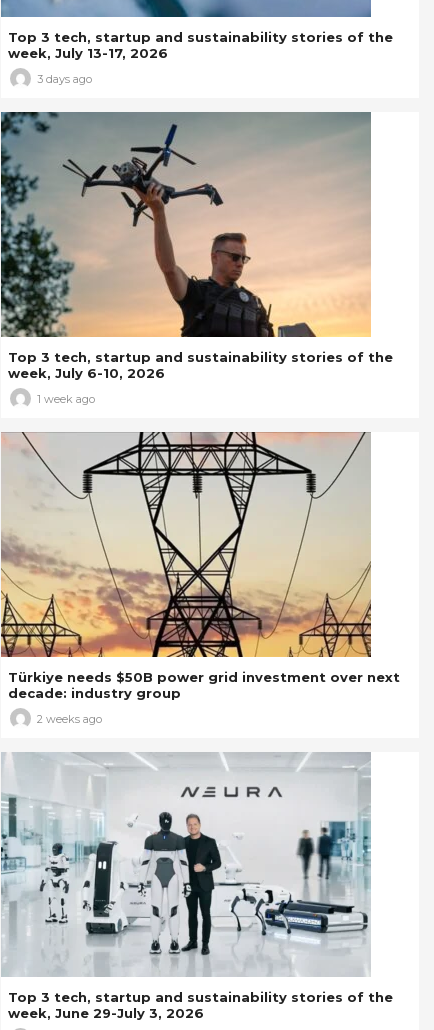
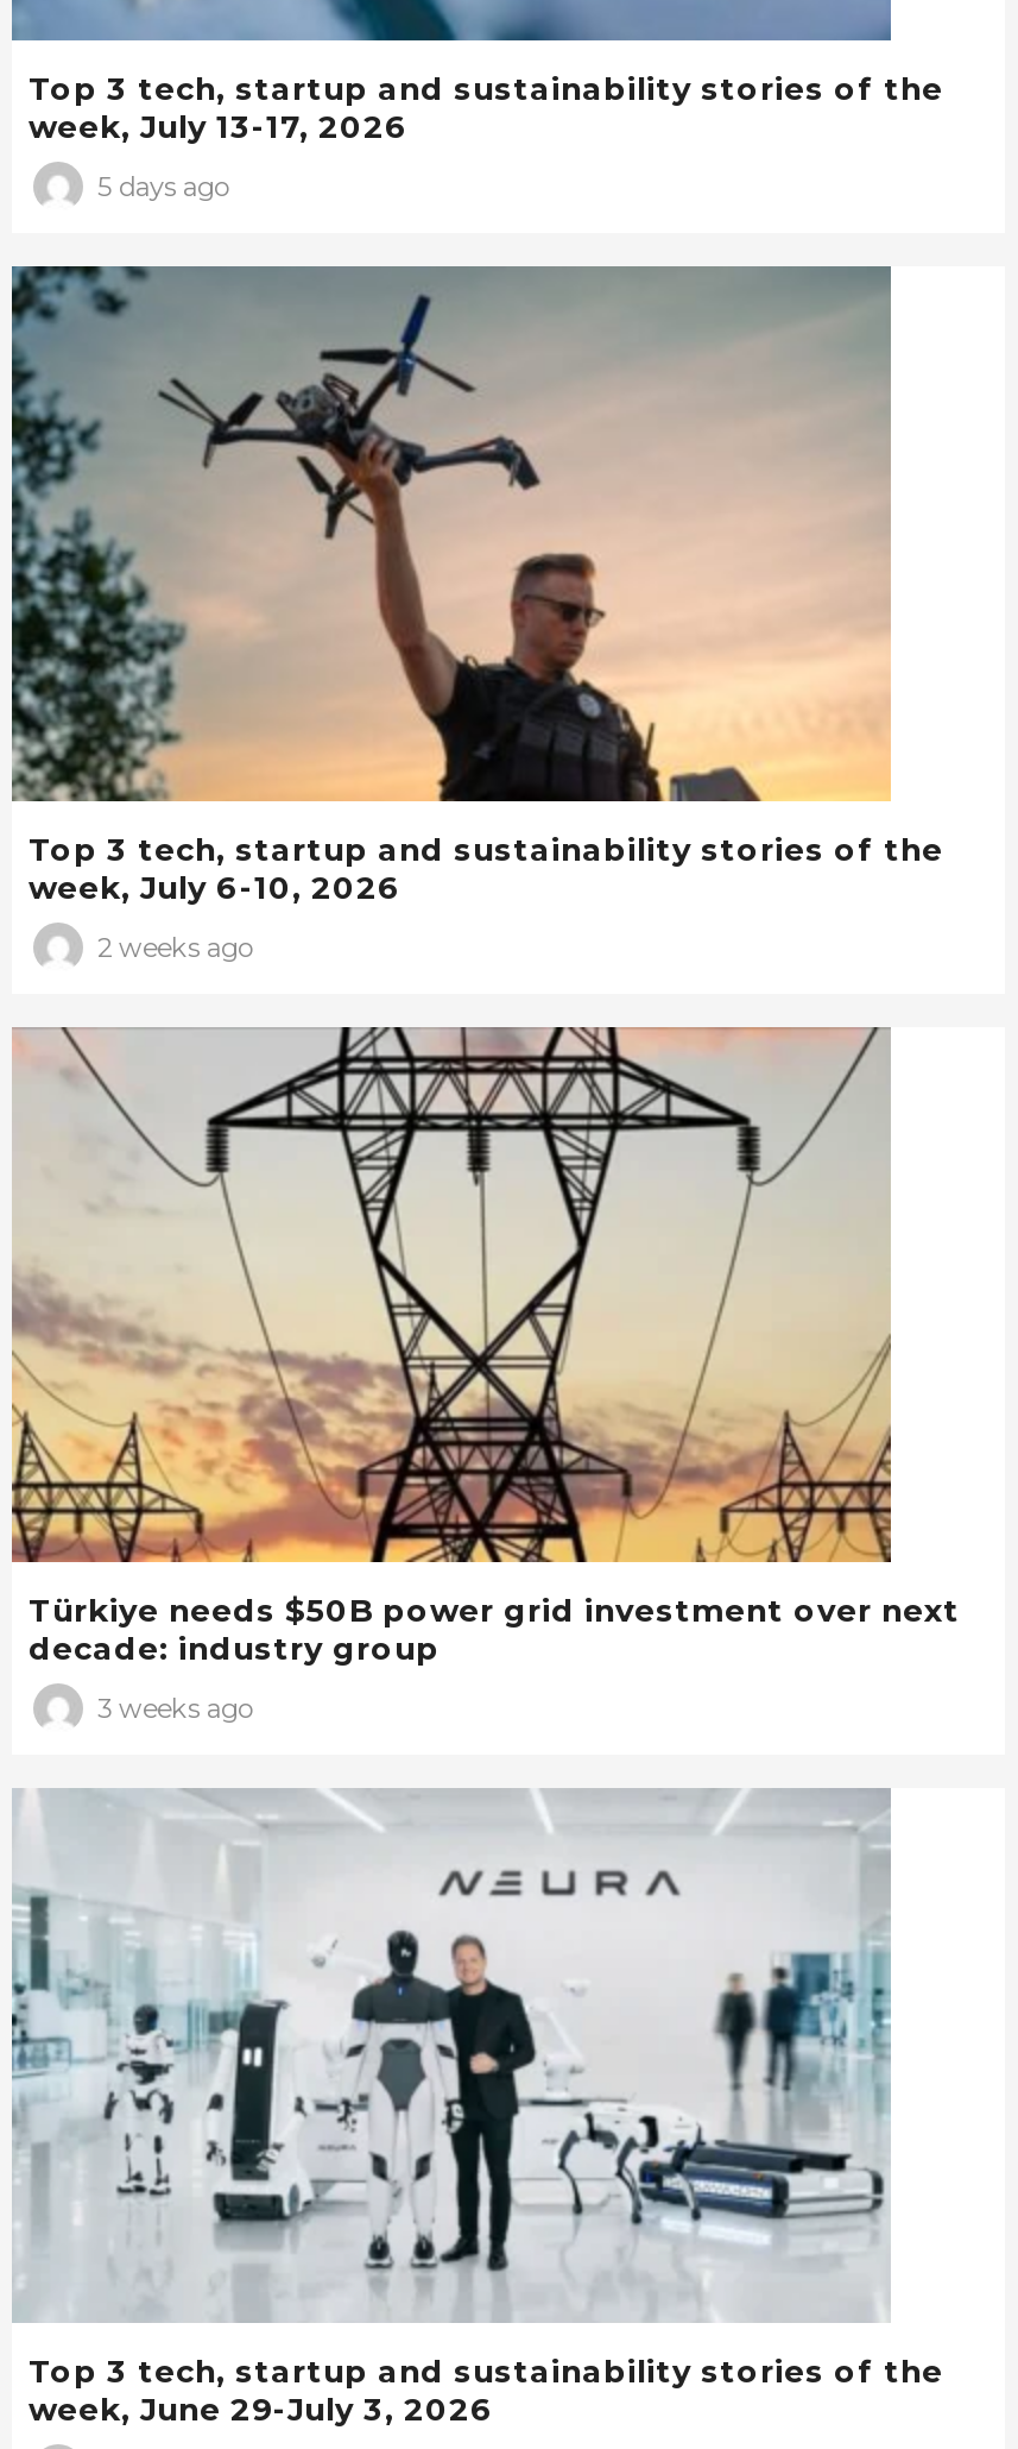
- 3 days ago
+ 5 days ago

- 1 week ago
+ 2 weeks ago

- 2 weeks ago
+ 3 weeks ago
